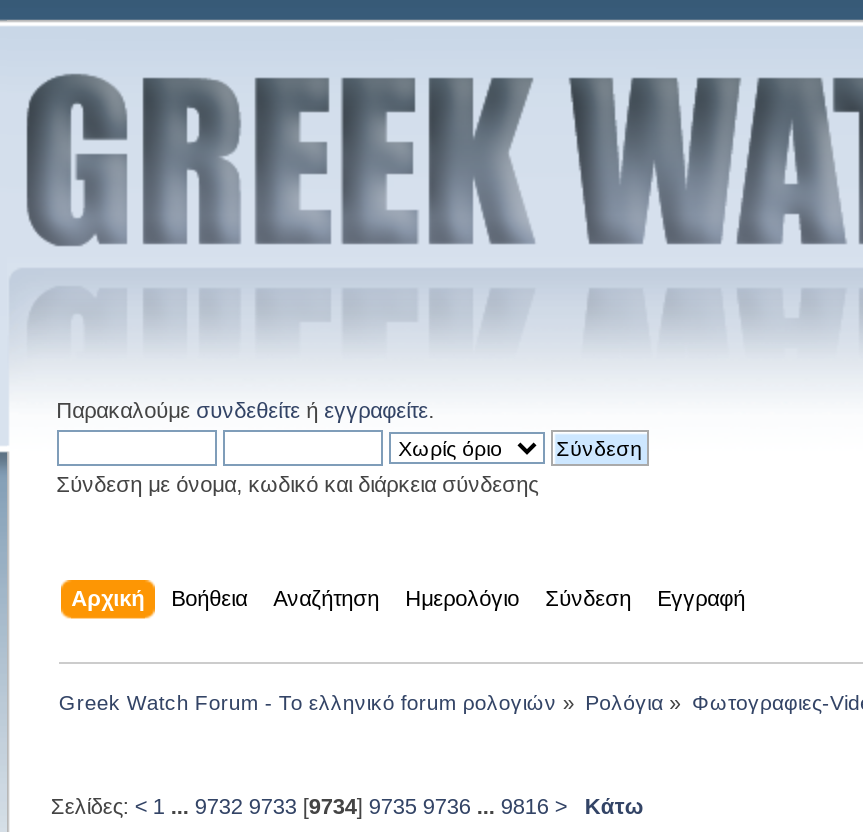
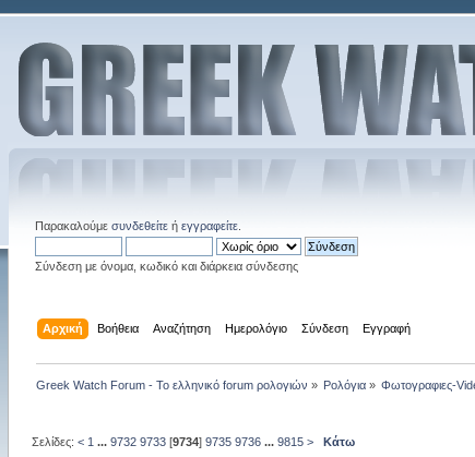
- Σελίδες: < 1 ... 9732 9733 [9734] 9735 9736 ... 9816 > Κάτω
+ Σελίδες: < 1 ... 9732 9733 [9734] 9735 9736 ... 9815 > Κάτω
